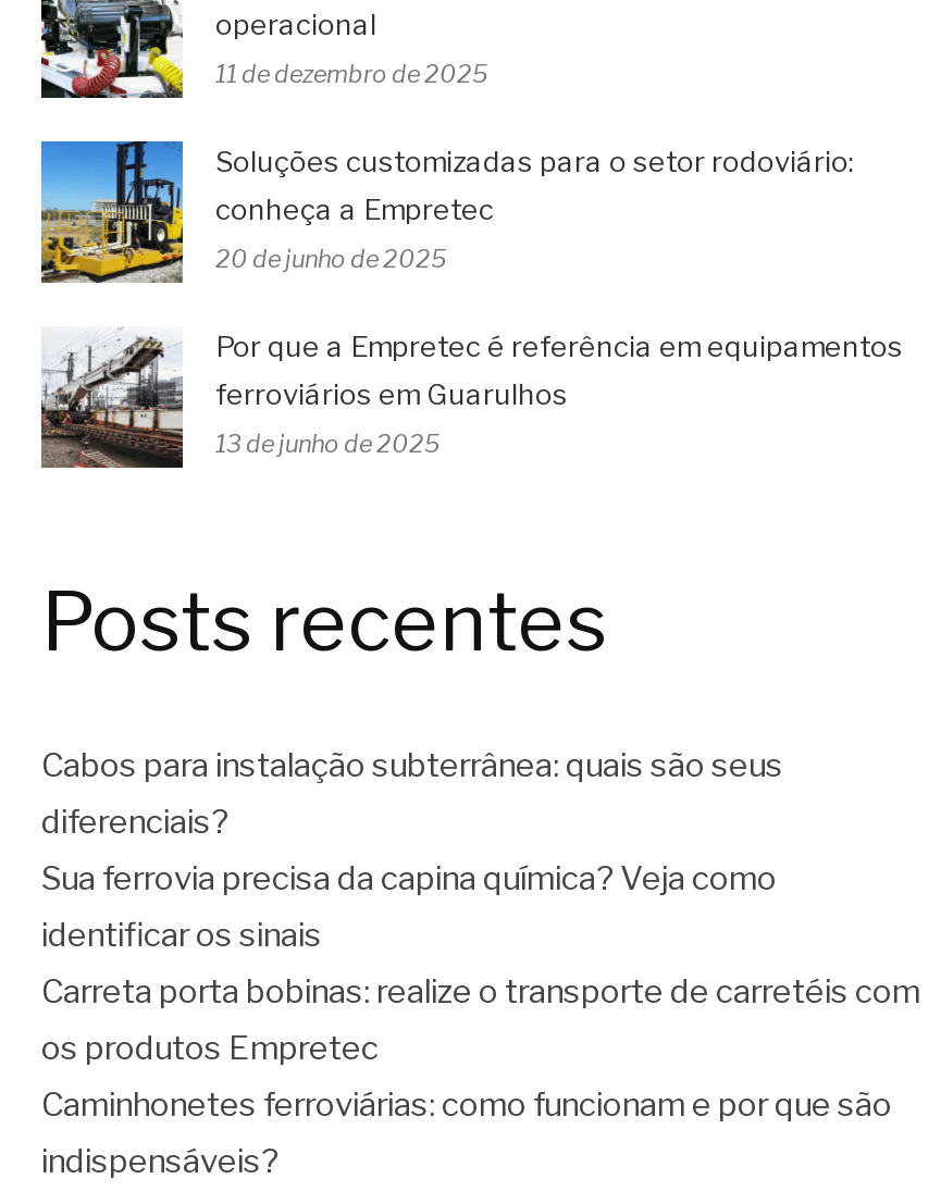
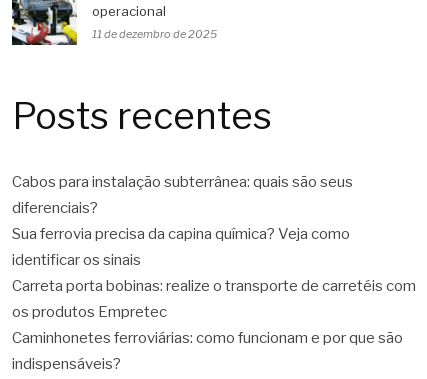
- [image]
- Soluções customizadas para o setor rodoviário:
- conheça a Empretec
- 20 de junho de 2025
- Por que a Empretec é referência em equipamentos
- ferroviários em Guarulhos
- 13 de junho de 2025

- [image]
